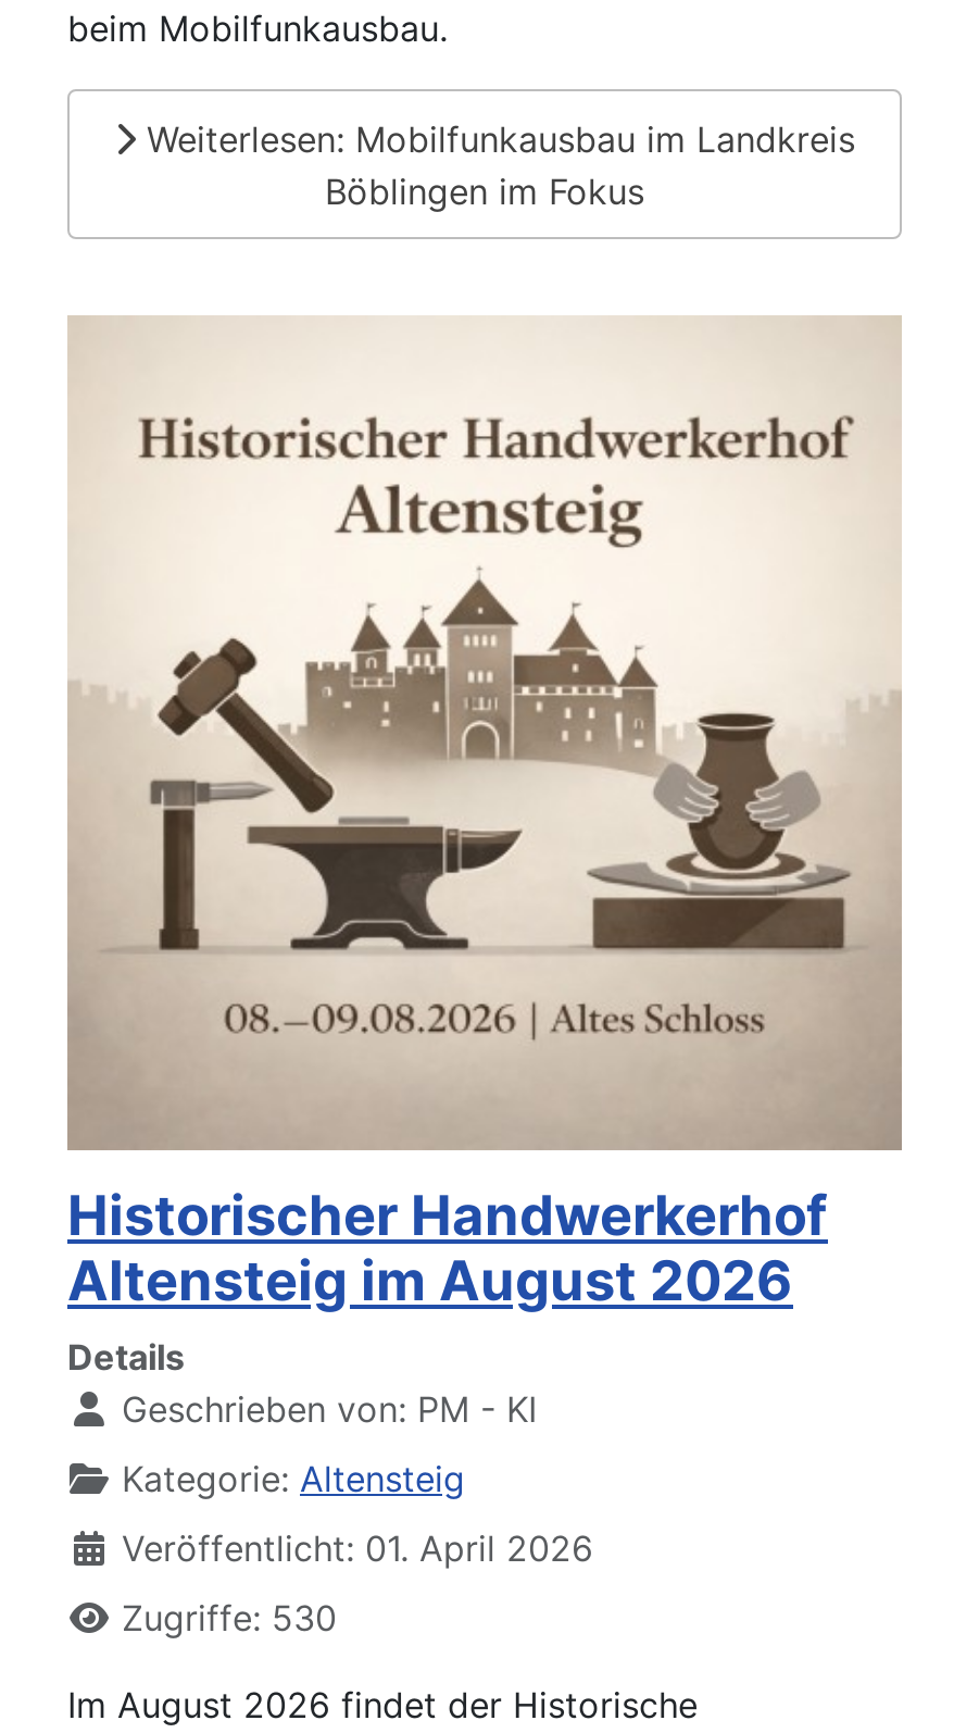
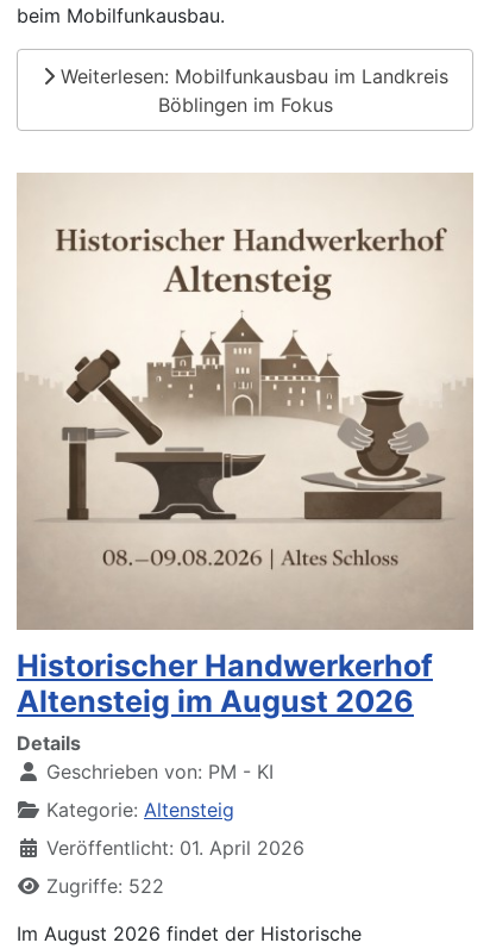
- Zugriffe: 530
+ Zugriffe: 522
